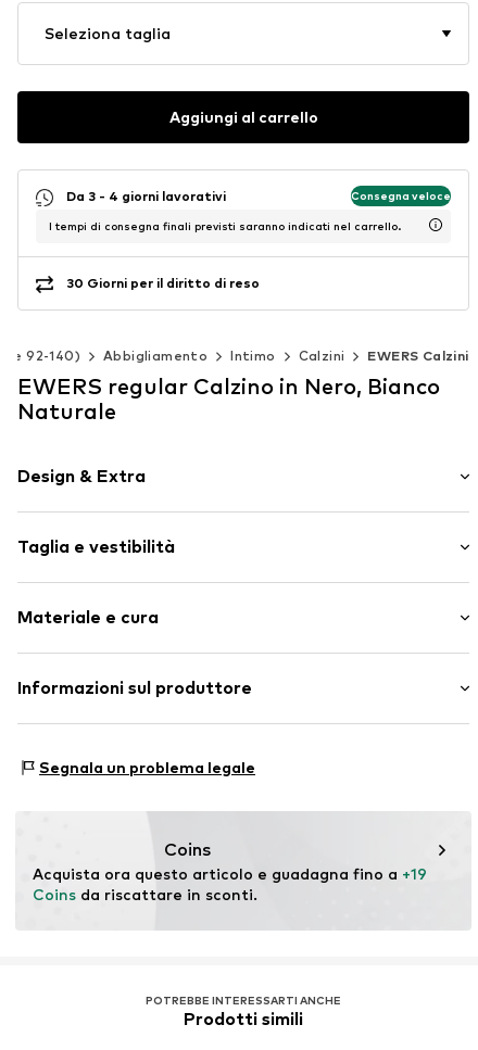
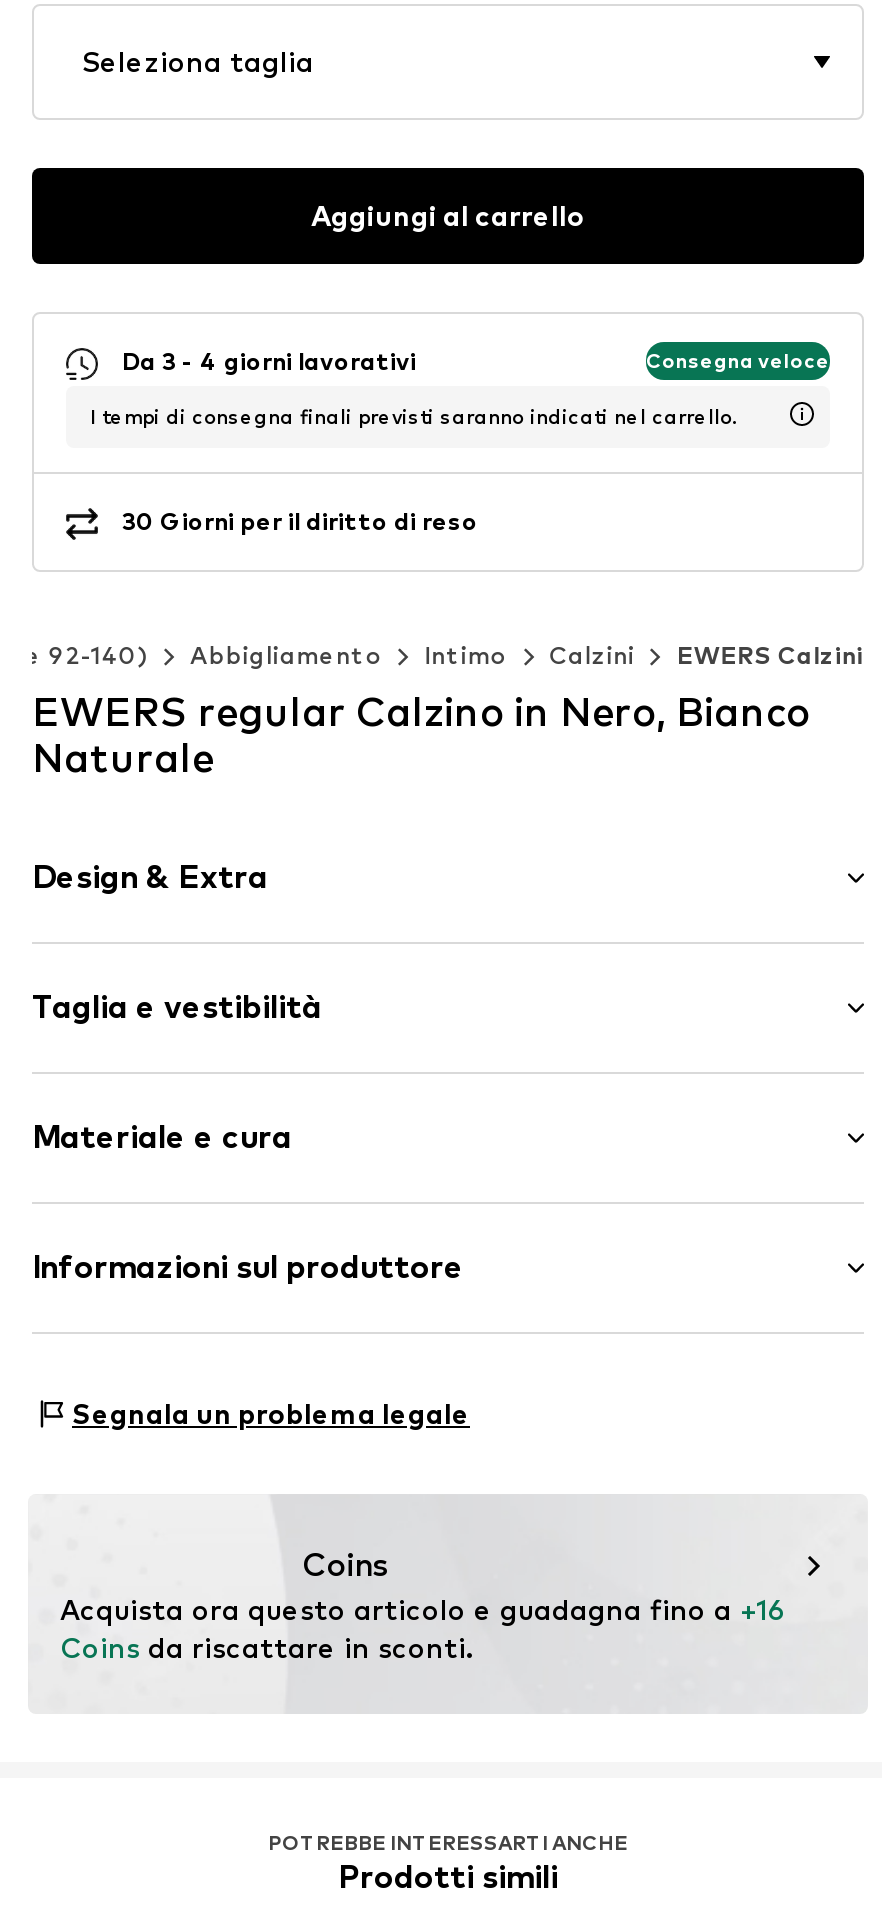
- Acquista ora questo articolo e guadagna fino a +19
+ Acquista ora questo articolo e guadagna fino a +16
